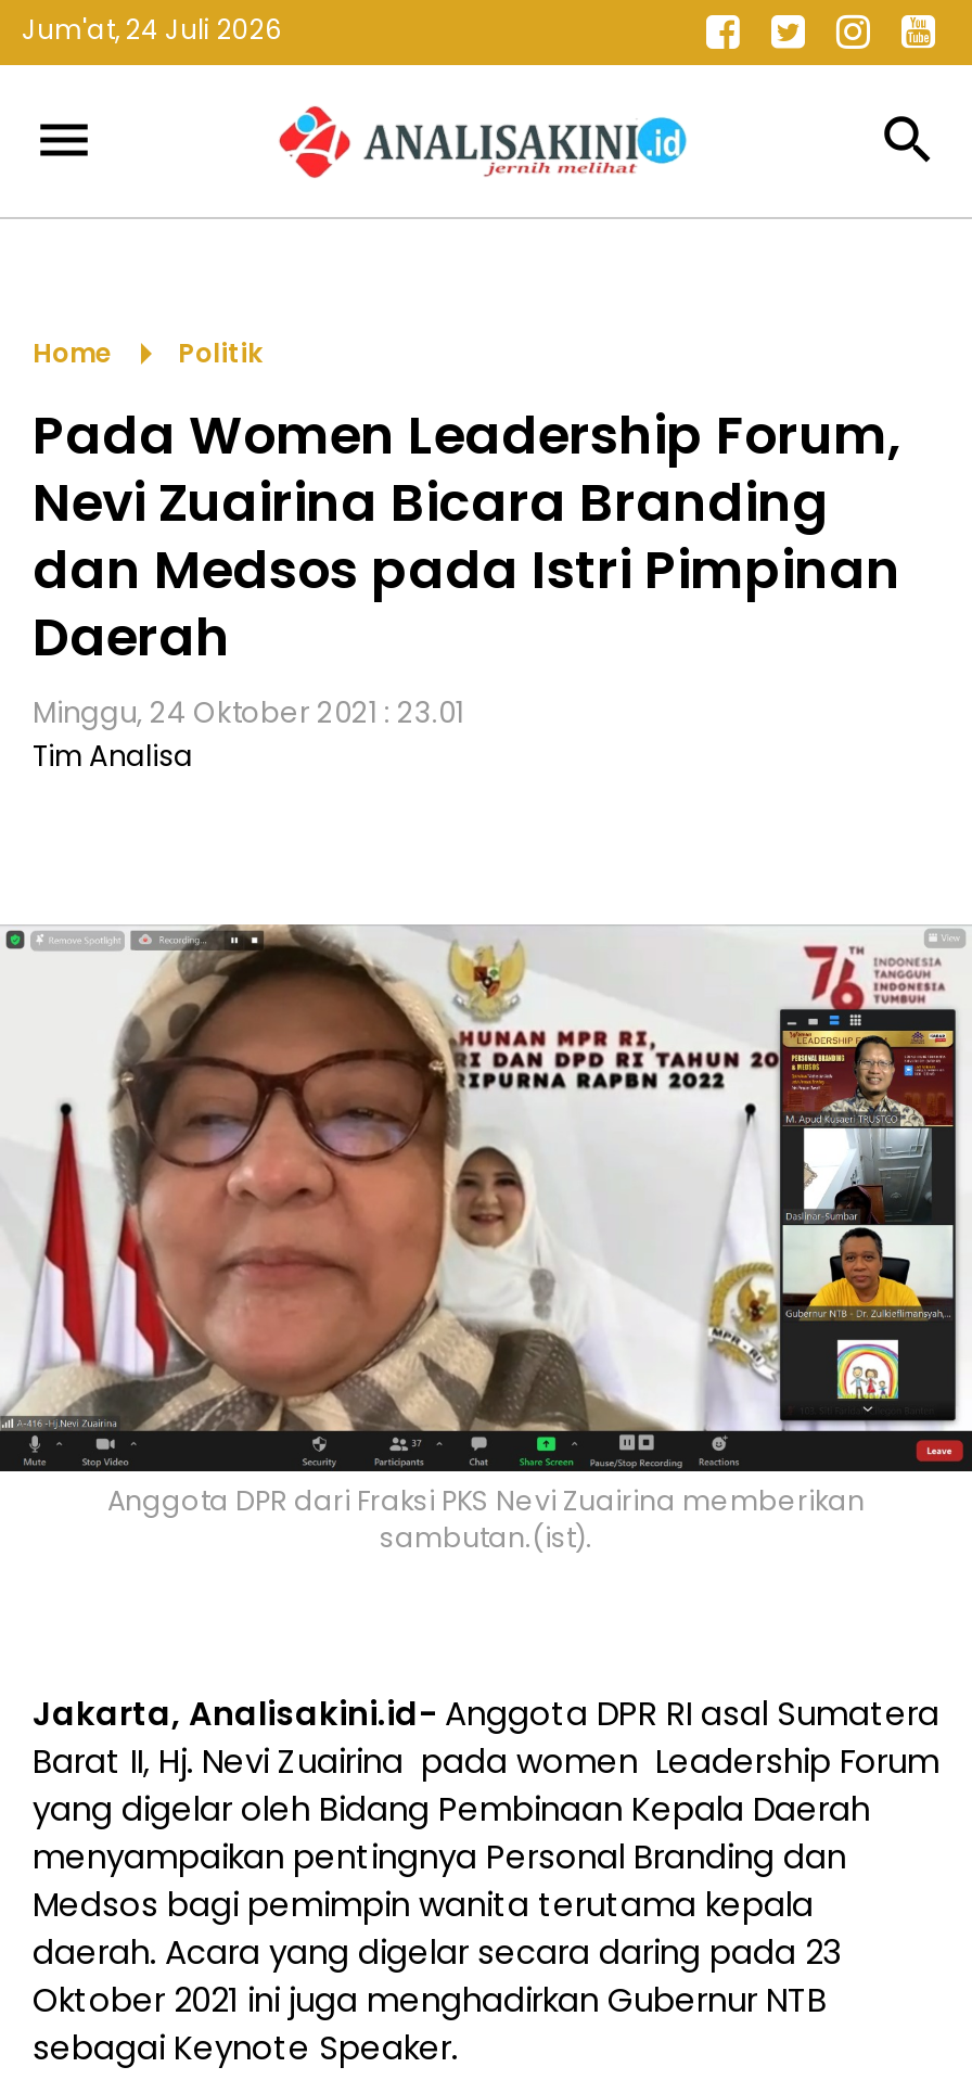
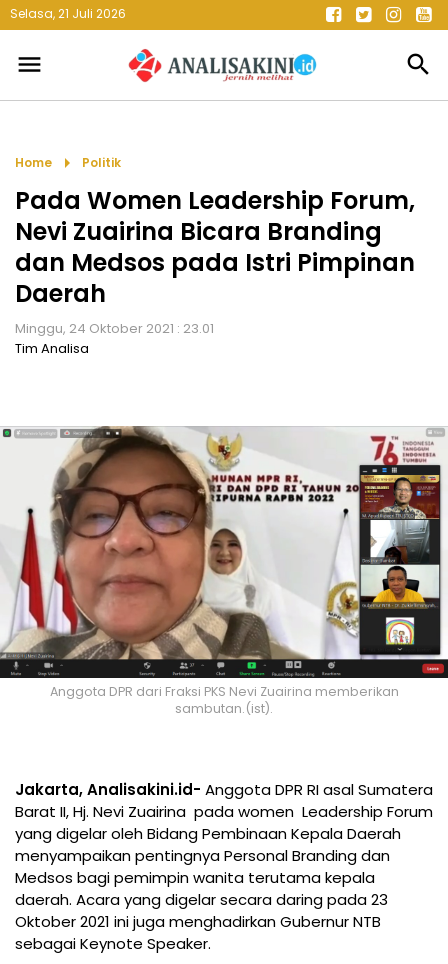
- Jum'at, 24 Juli 2026
+ Selasa, 21 Juli 2026
